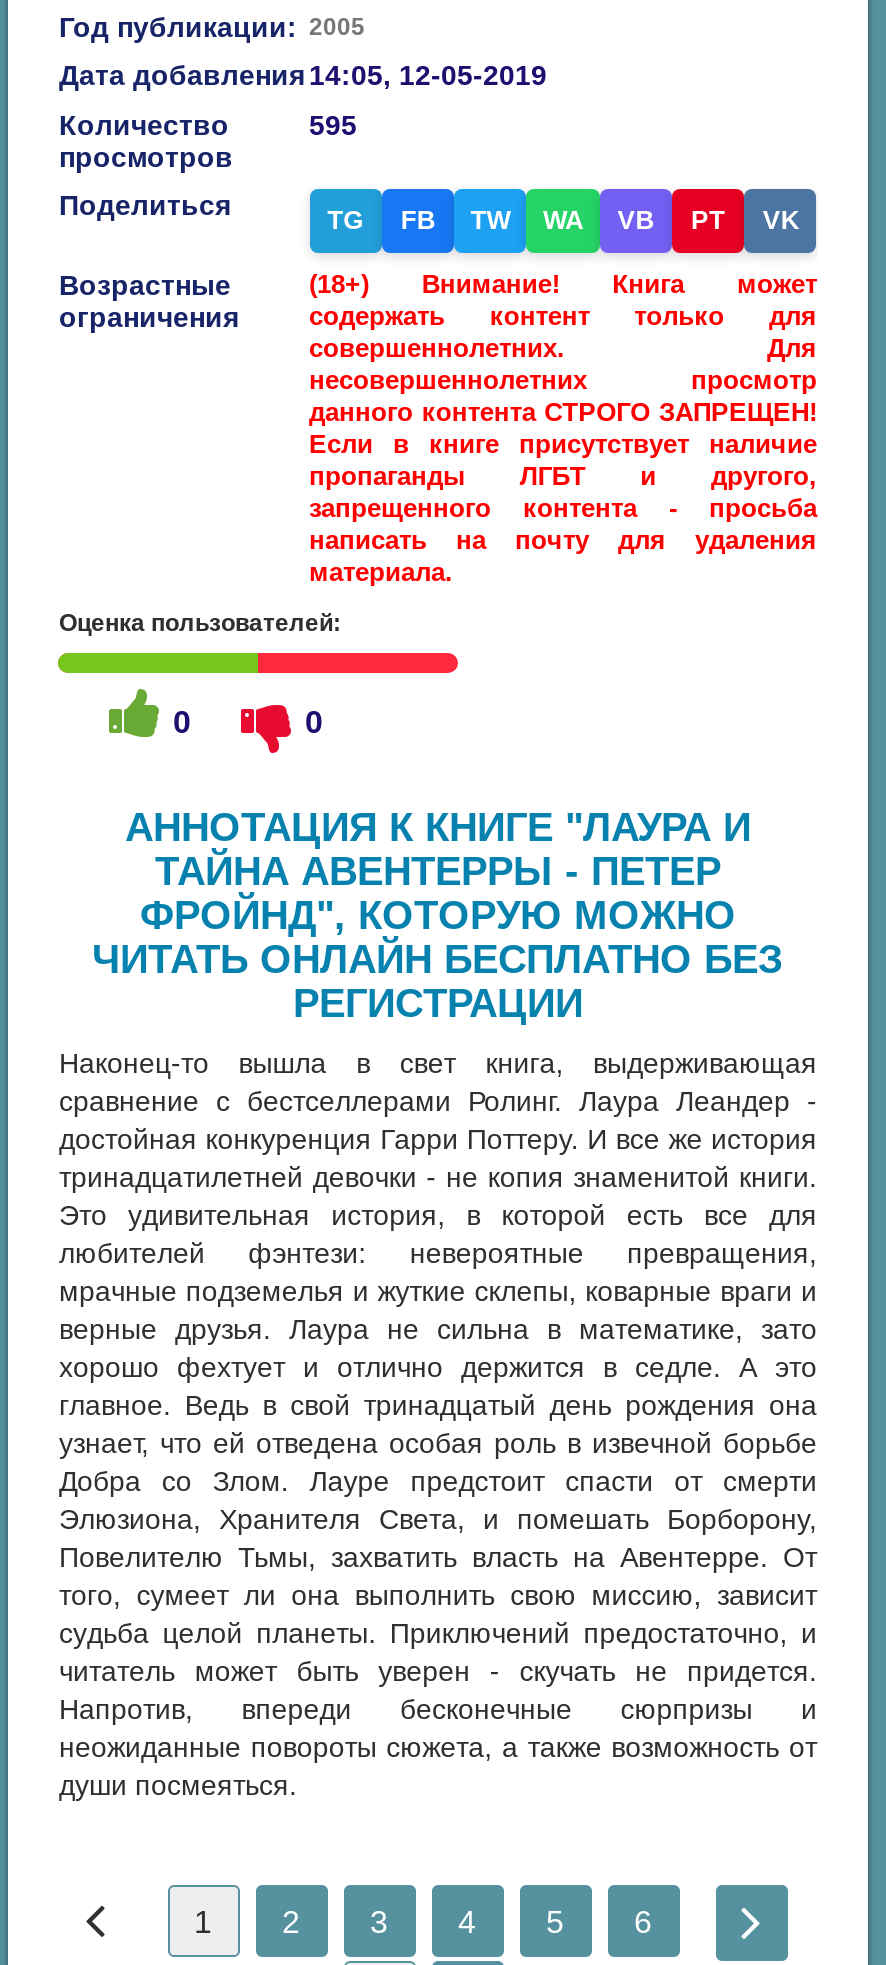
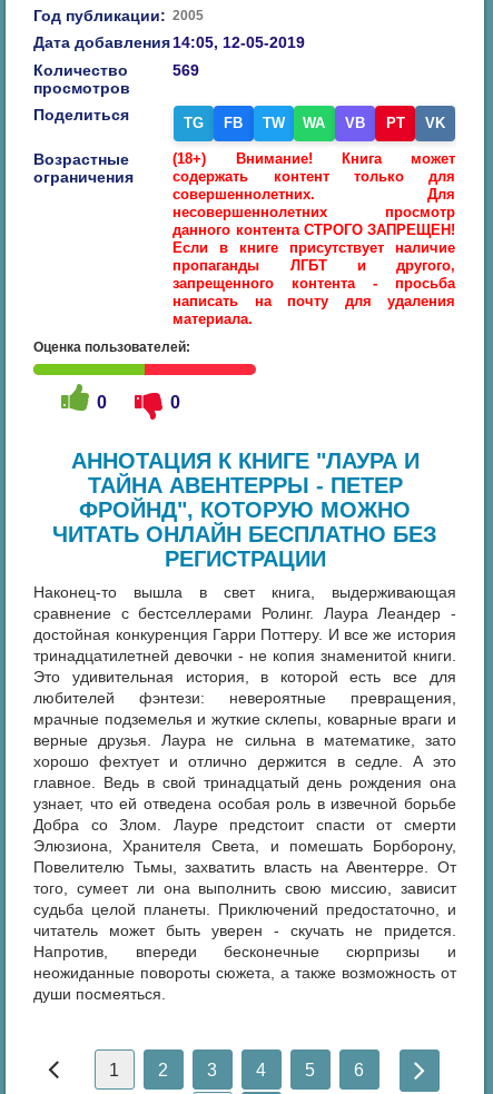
- 595
+ 569
